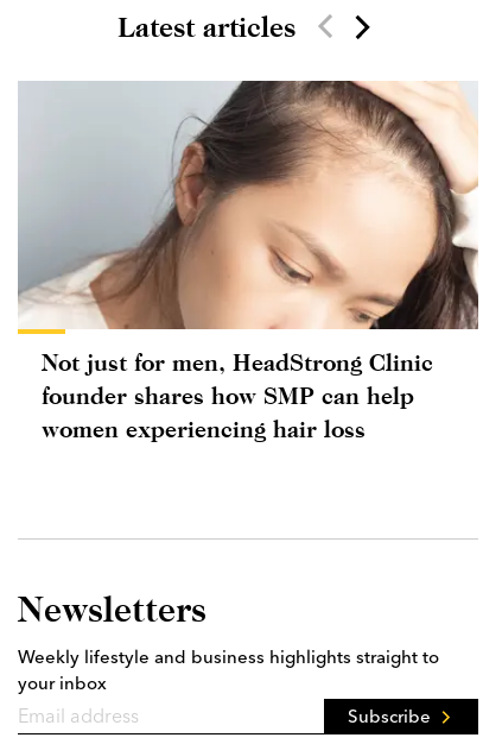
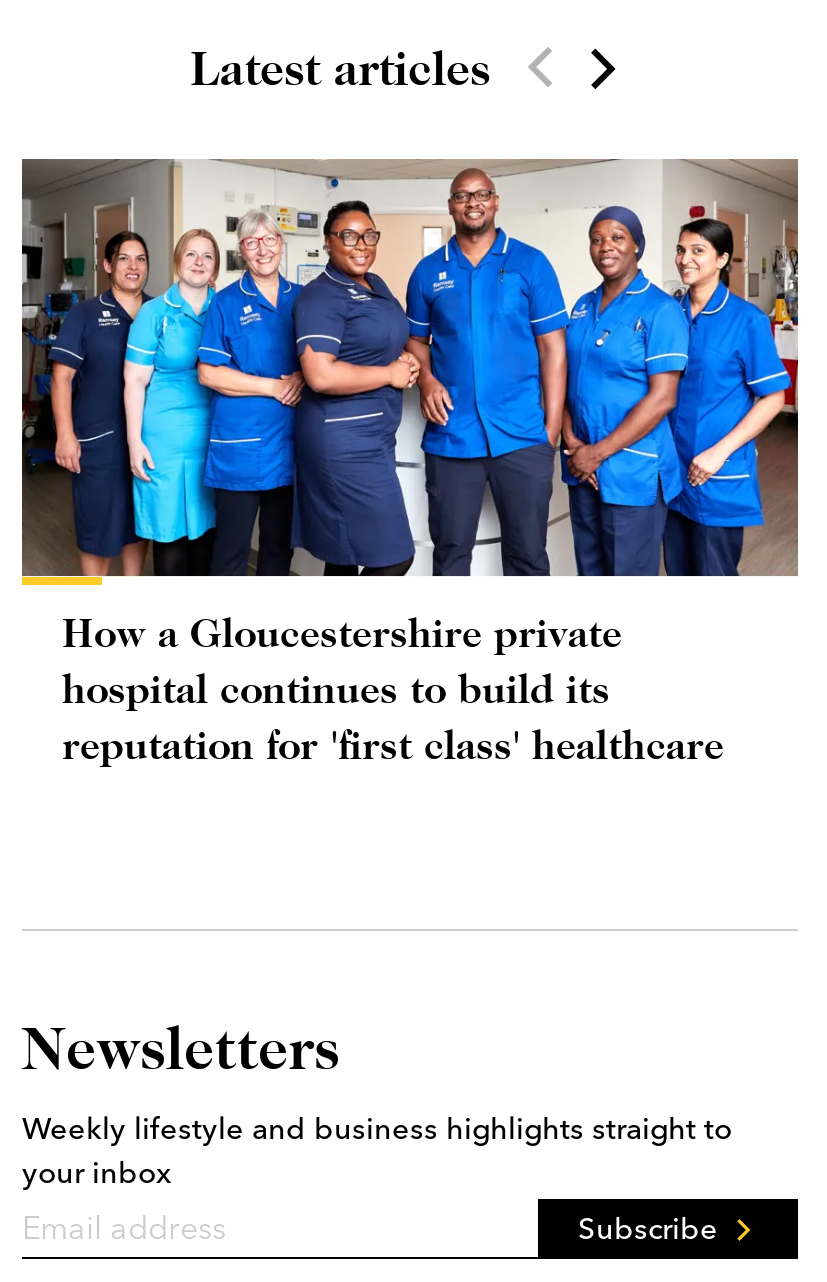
- [image]
- Not just for men, HeadStrong Clinic
- founder shares how SMP can help
- women experiencing hair loss
+ [image]
+ How a Gloucestershire private
+ hospital continues to build its
+ reputation for 'first class' healthcare
